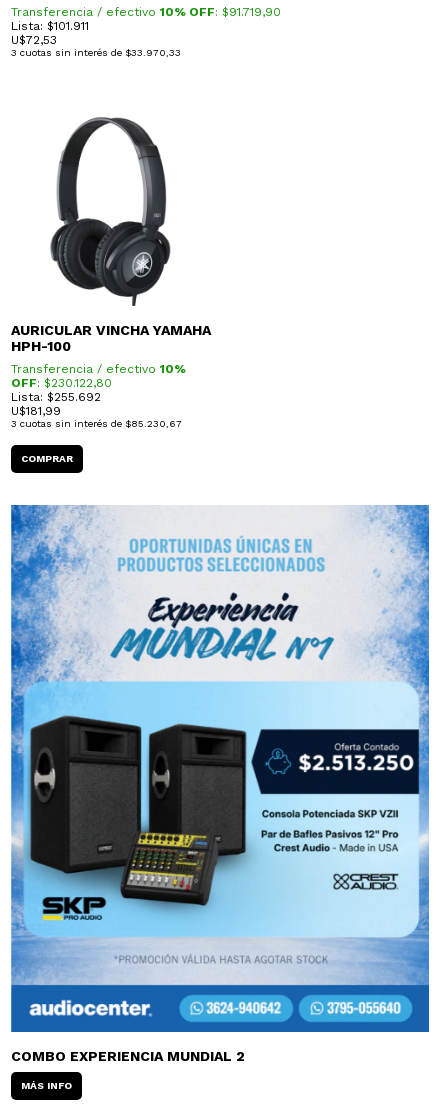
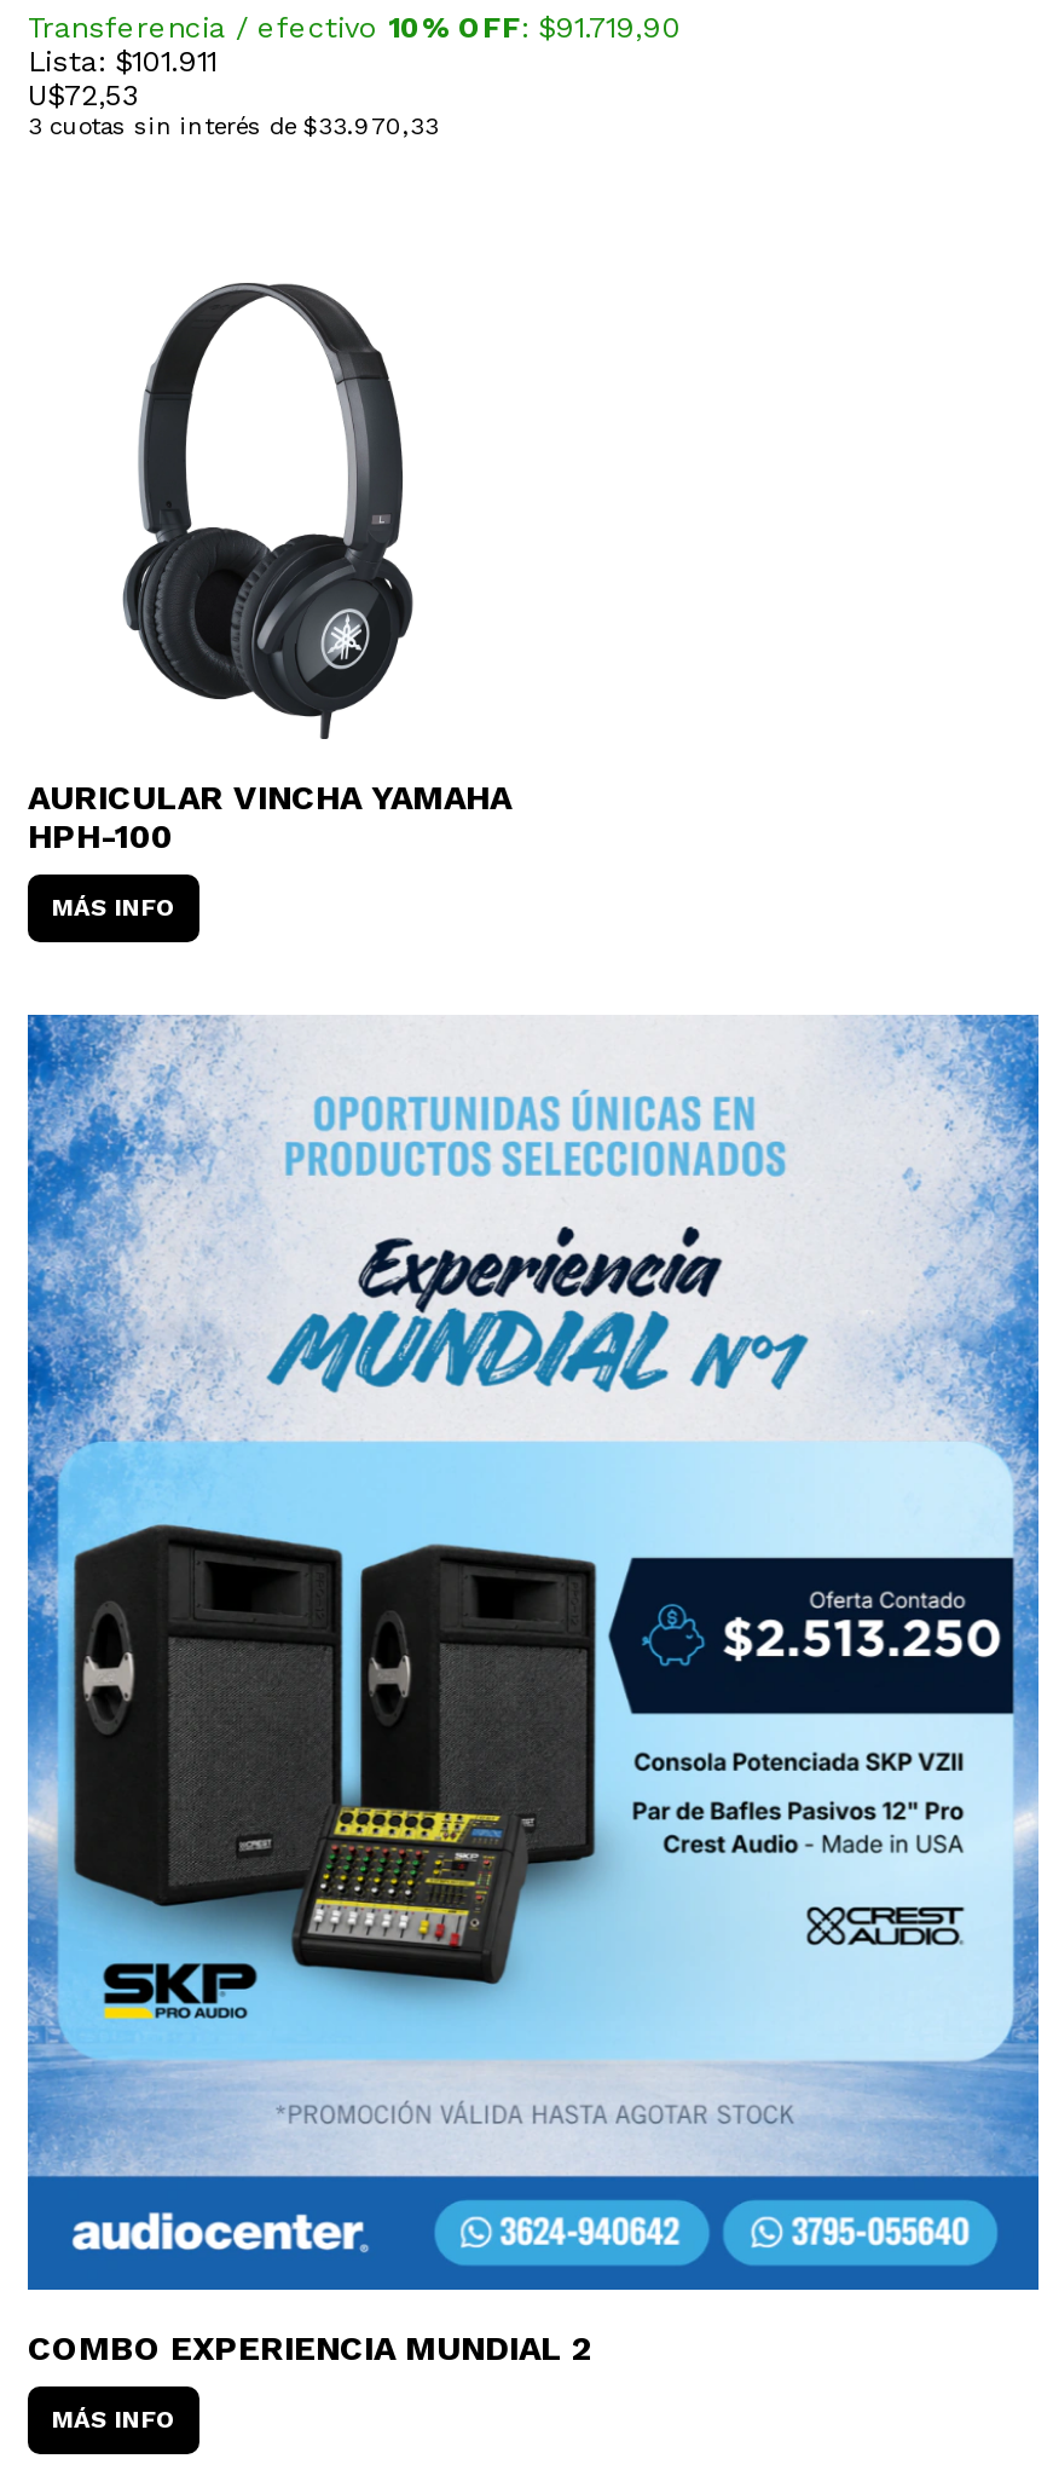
- Transferencia / efectivo 10%
- OFF: $230.122,80
- Lista: $255.692
- U$181,99
- 3 cuotas sin interés de $85.230,67
+ MÁS INFO
